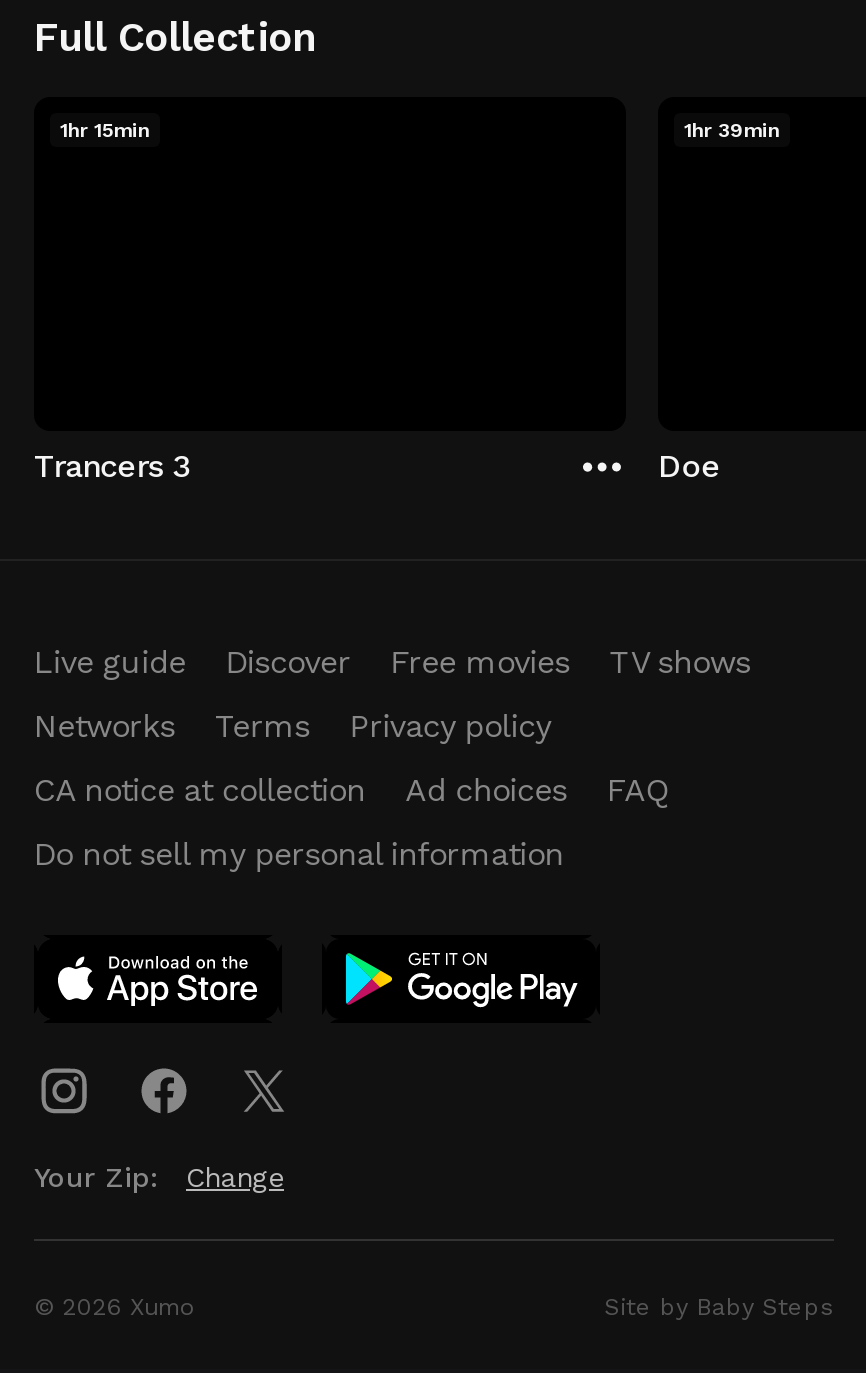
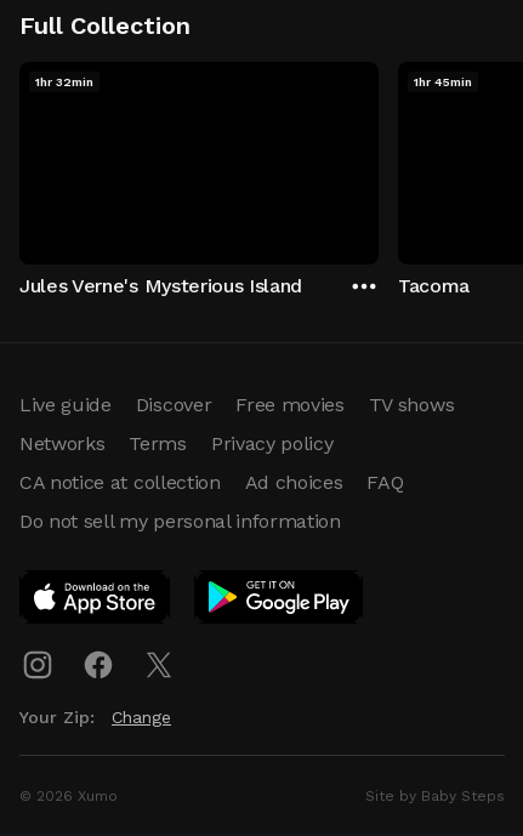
- 1hr 15min
+ 1hr 32min

- 1hr 39min
+ 1hr 45min

- Trancers 3
+ Jules Verne's Mysterious Island

- Doe
+ Tacoma
